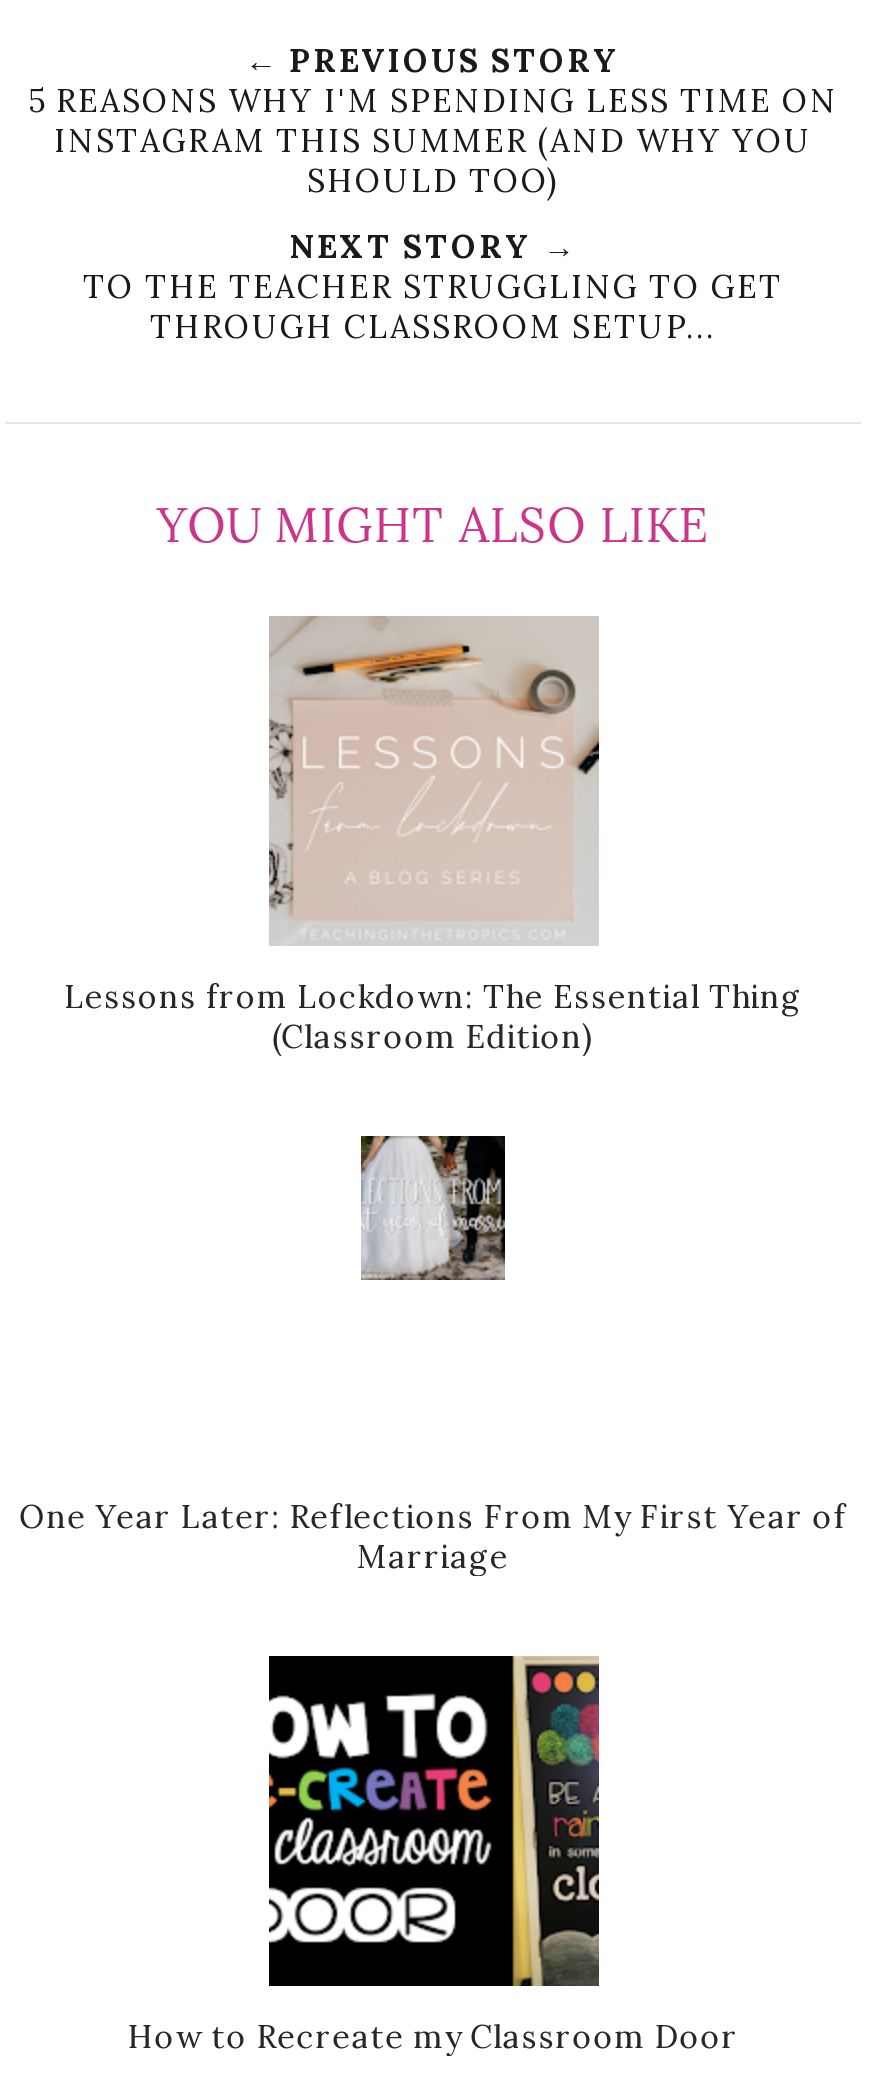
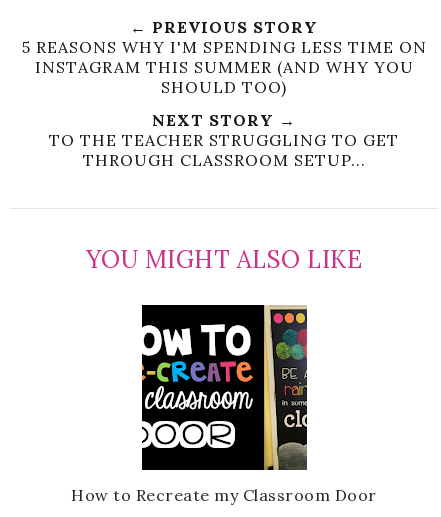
- [image]
- Lessons from Lockdown: The Essential Thing
- (Classroom Edition)

- [image]

- One Year Later: Reflections From My First Year of
- Marriage
